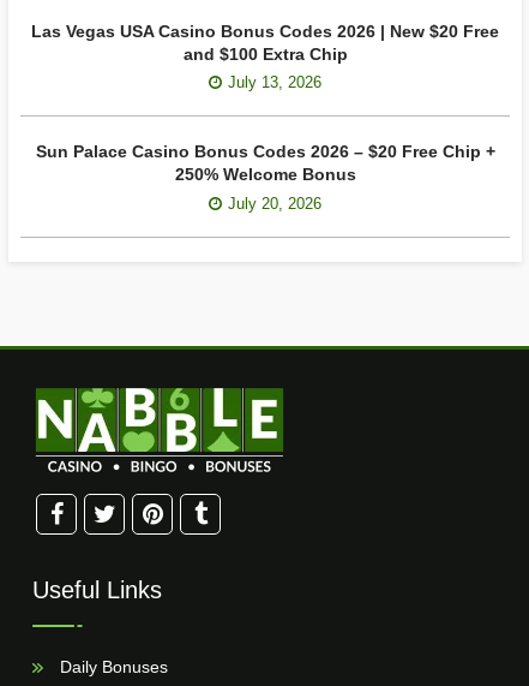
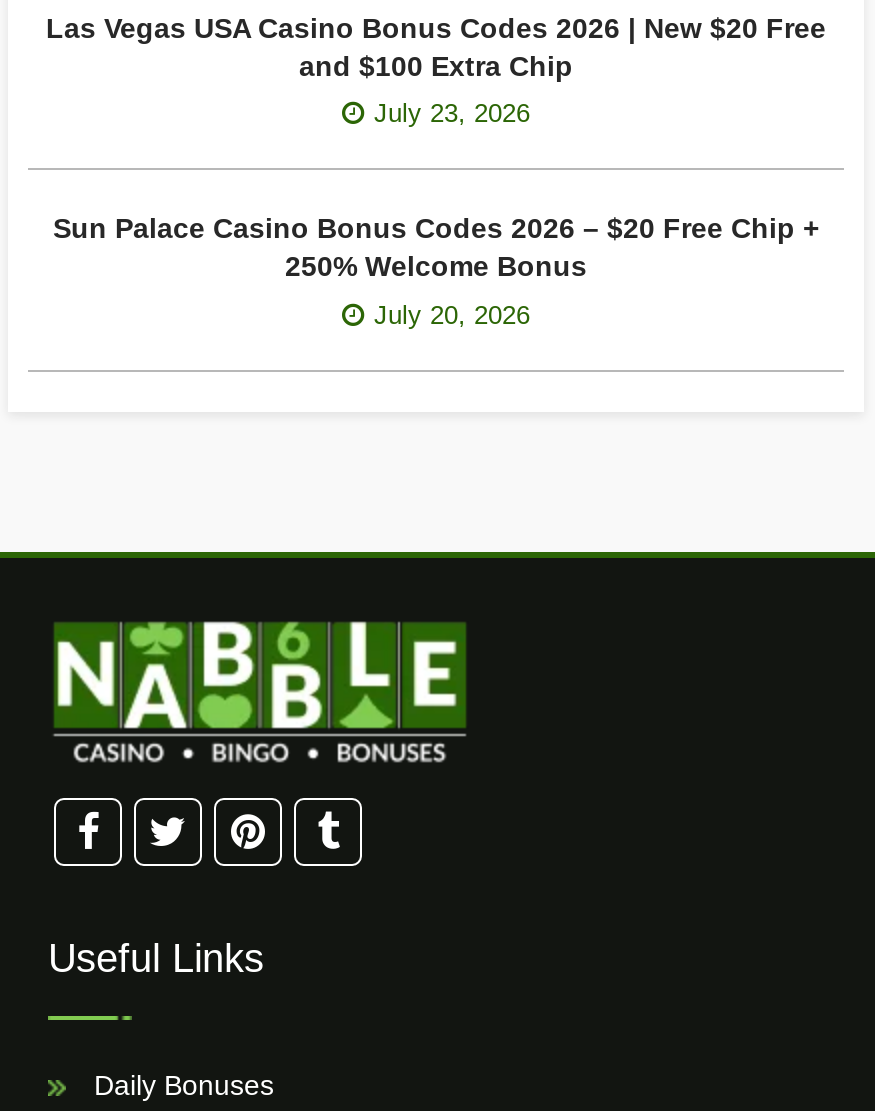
- July 13, 2026
+ July 23, 2026
